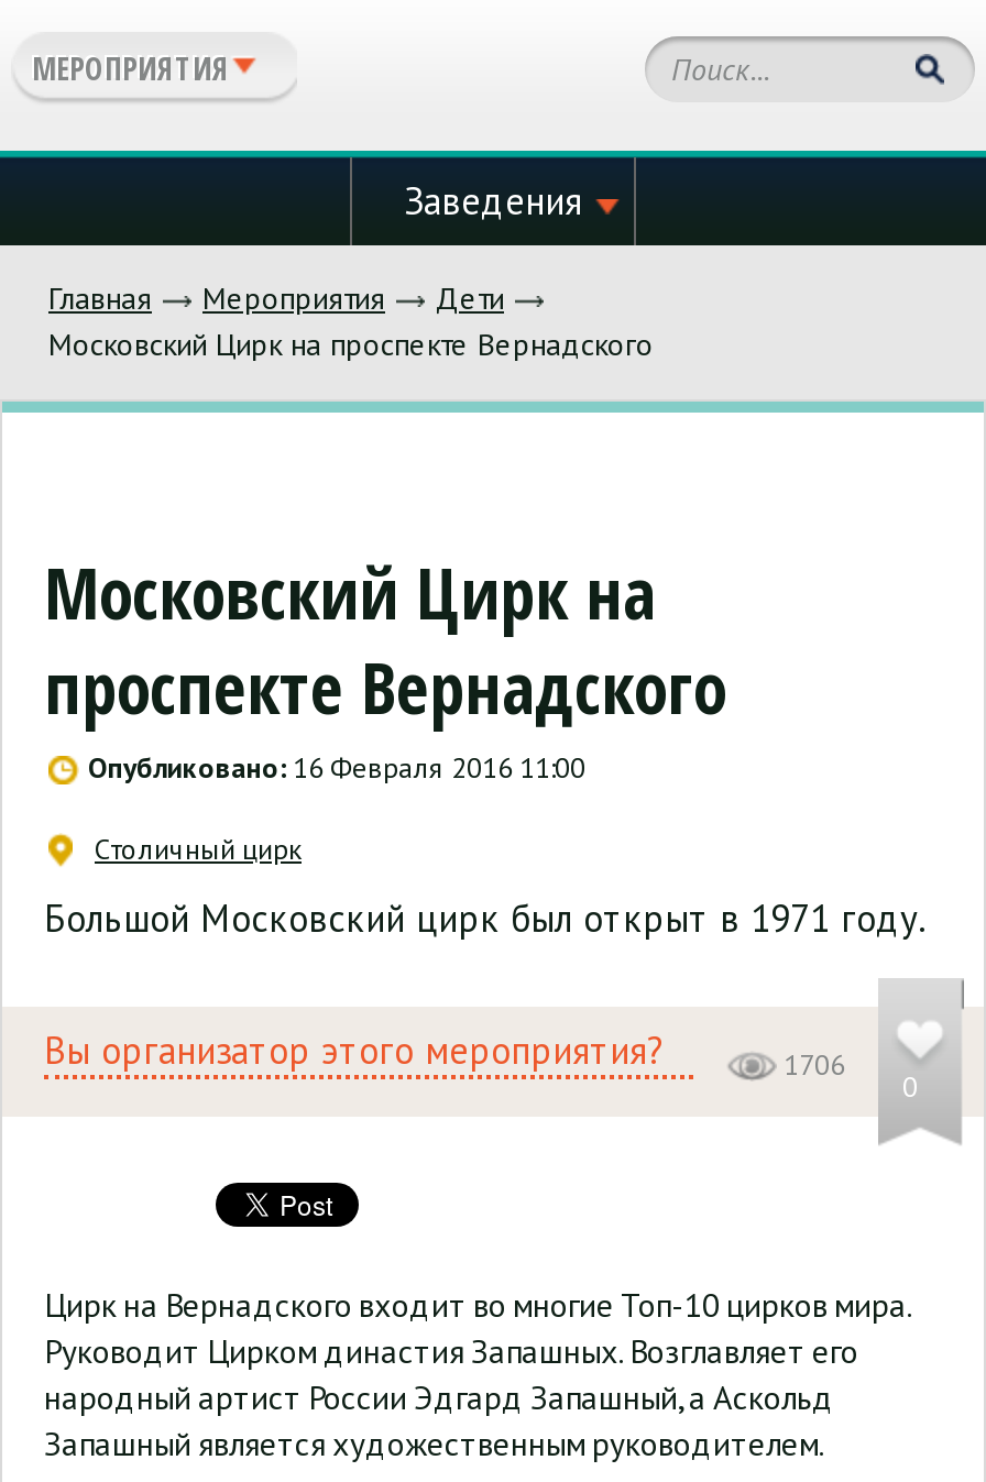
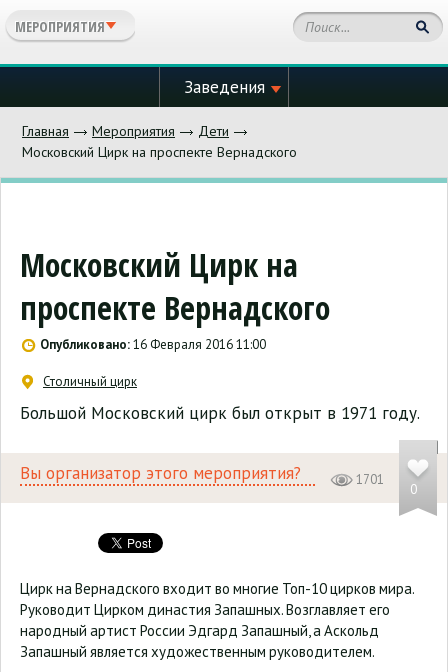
- 1706
+ 1701
